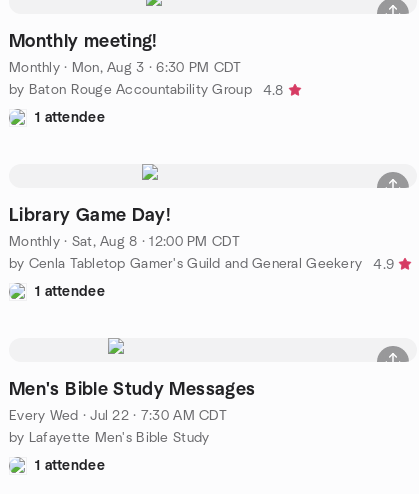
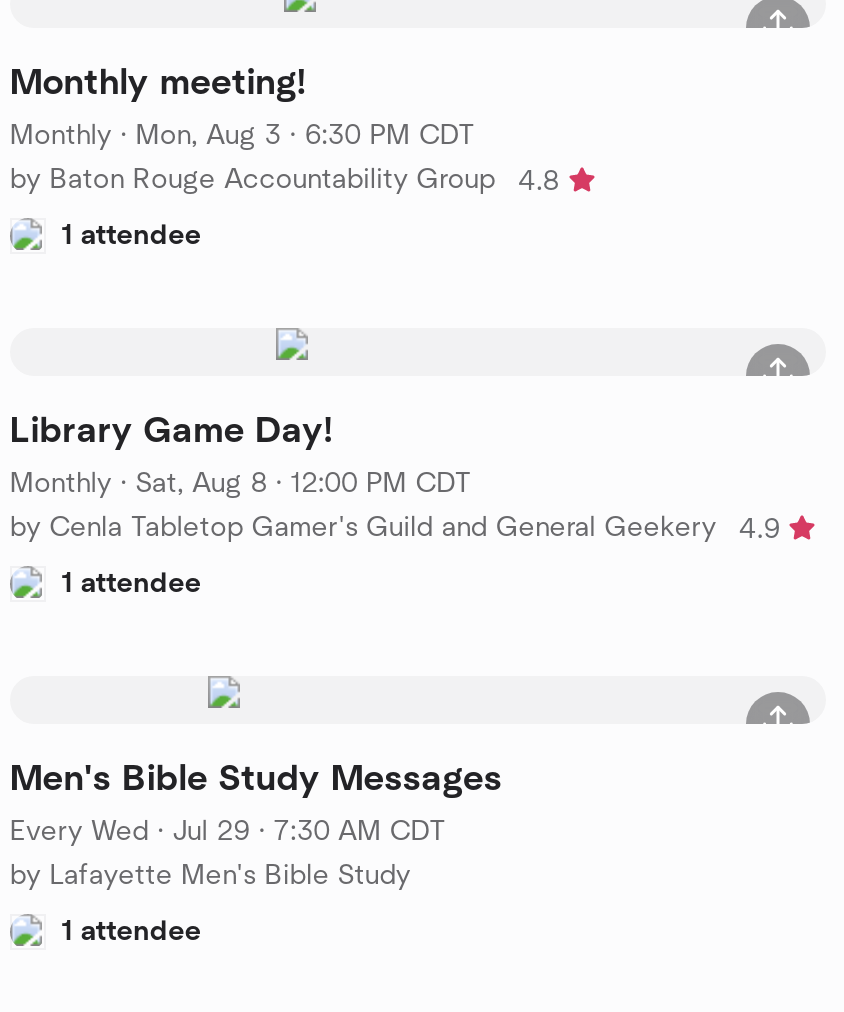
- Every Wed · Jul 22 · 7:30 AM CDT
+ Every Wed · Jul 29 · 7:30 AM CDT
